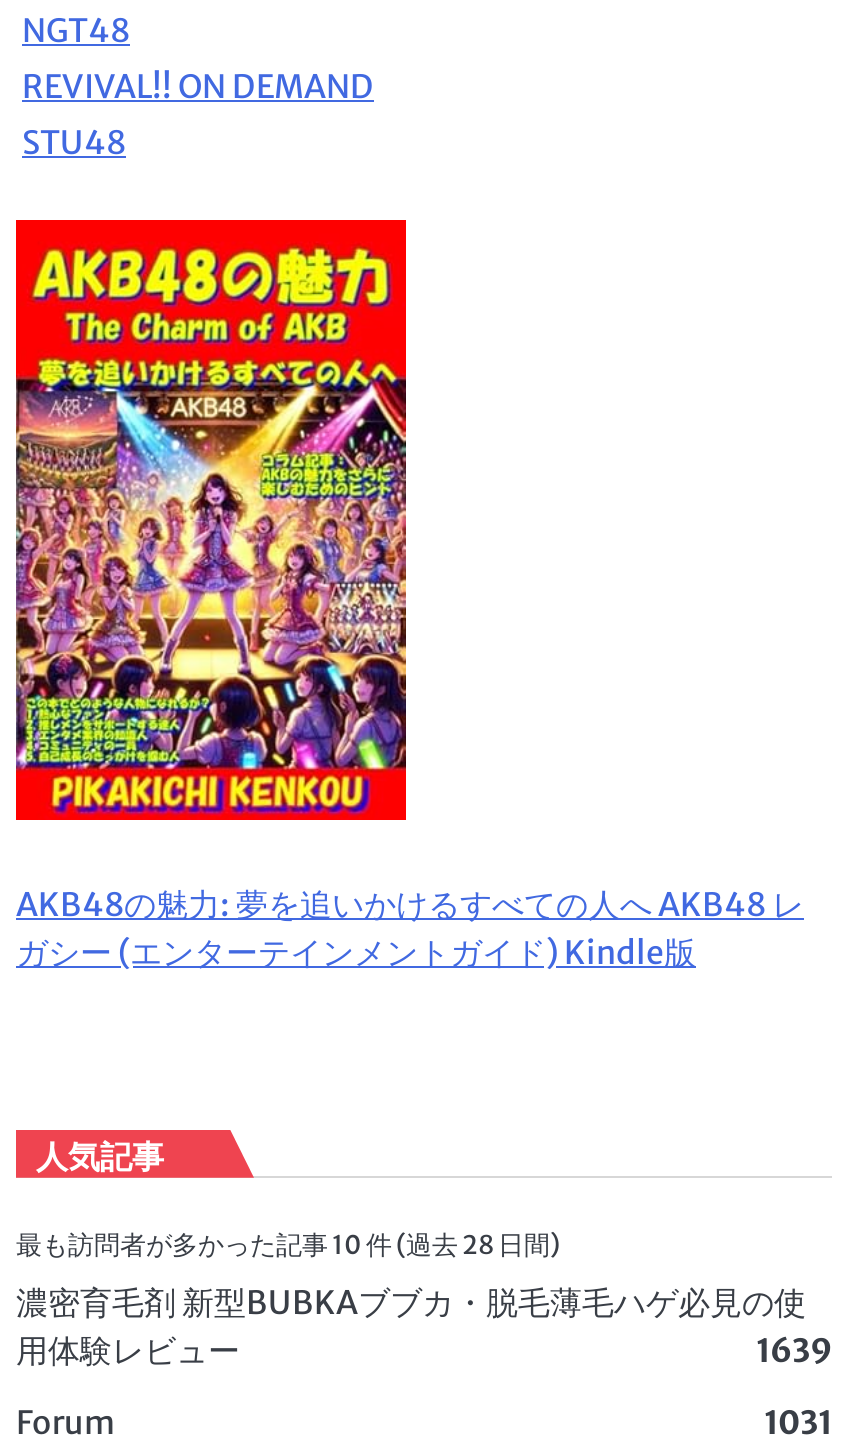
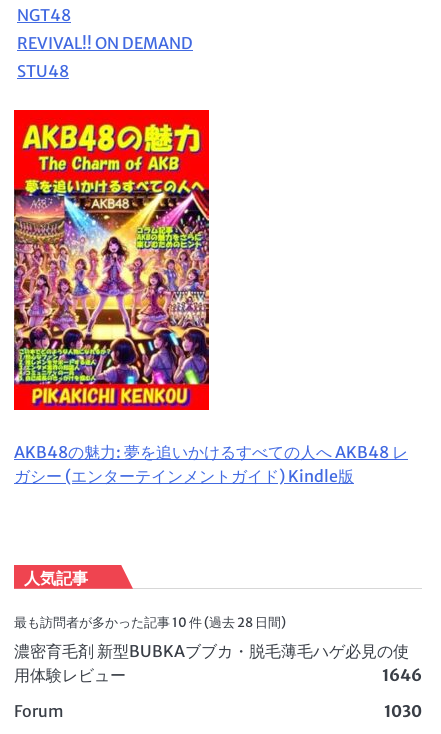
- 1639
+ 1646

- 1031
+ 1030
